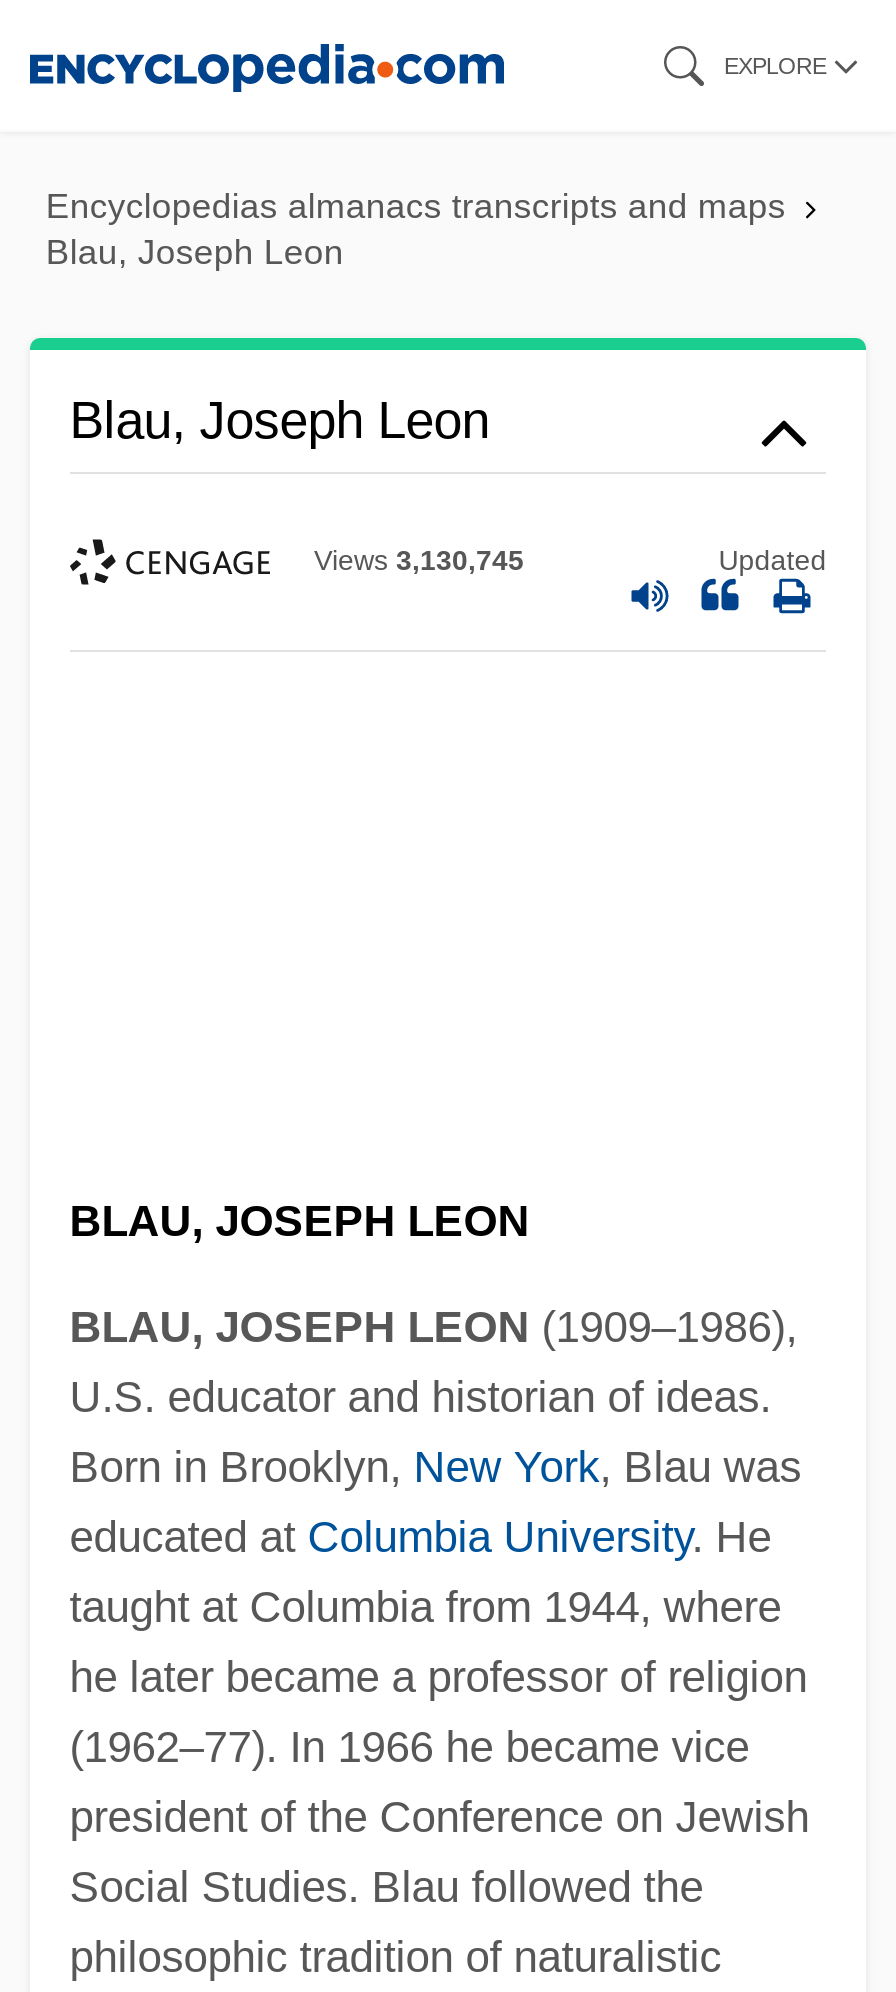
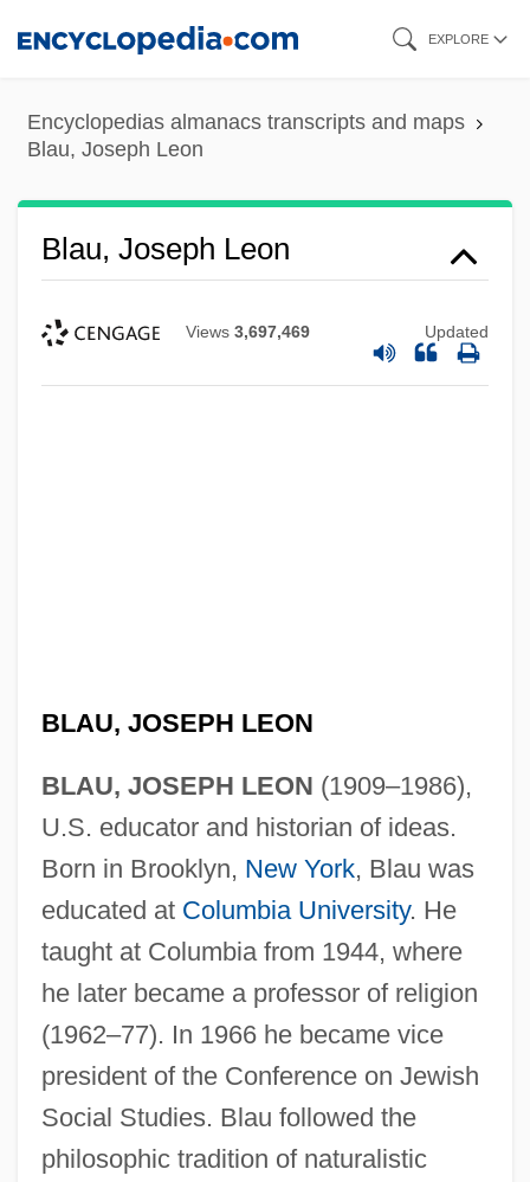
- Views 3,130,745
+ Views 3,697,469
